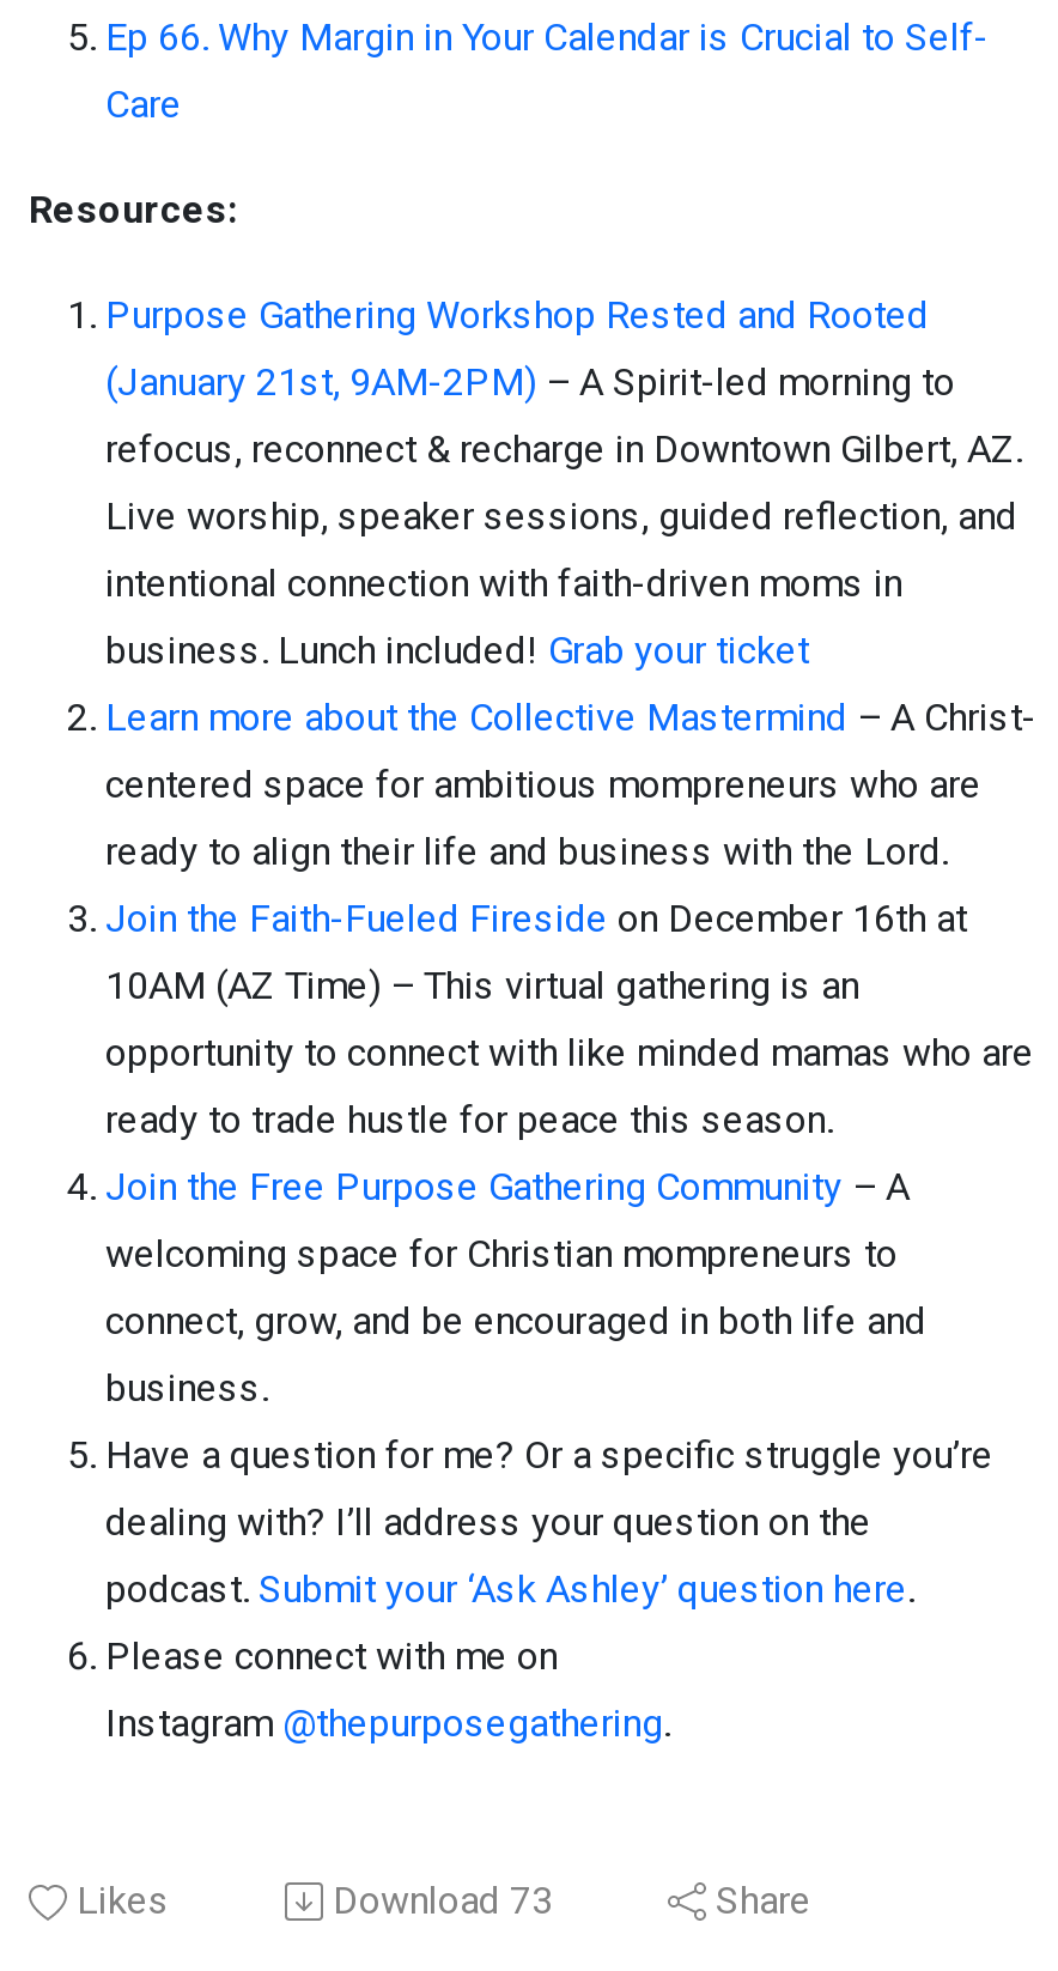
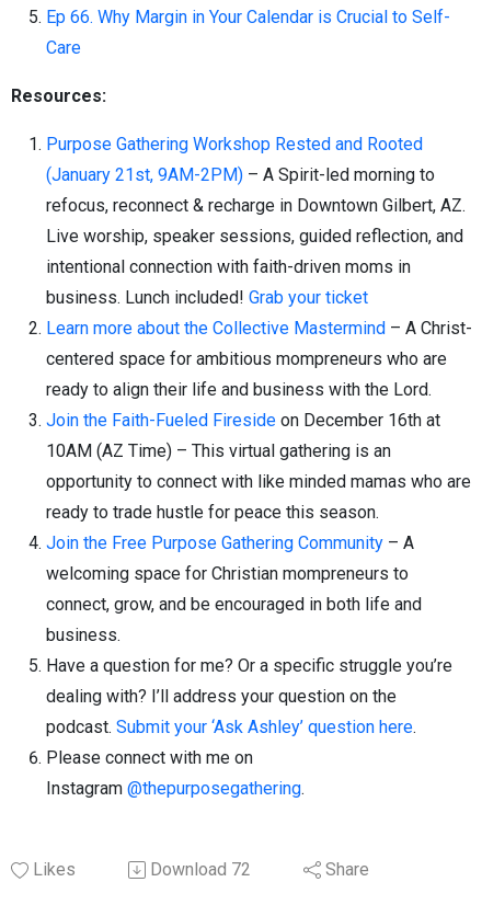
- Download 73
+ Download 72
